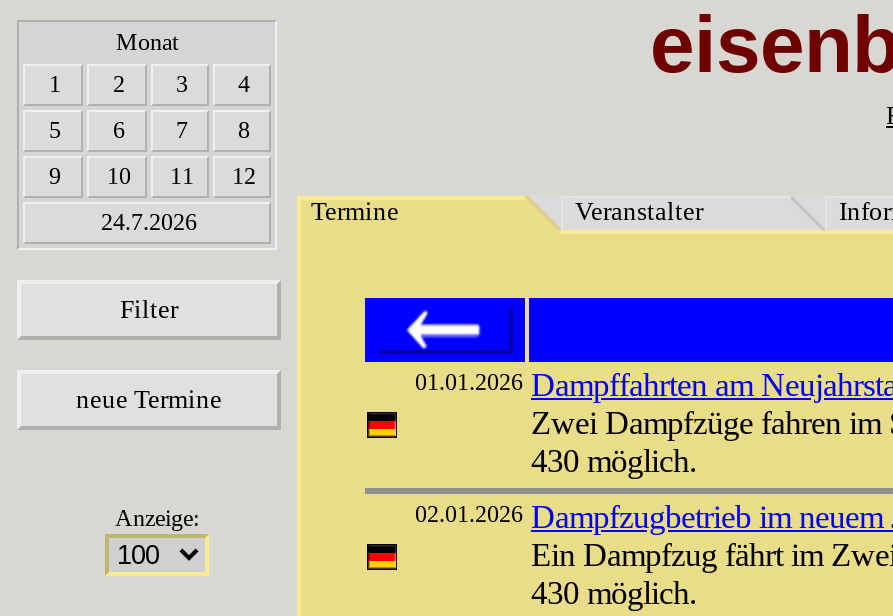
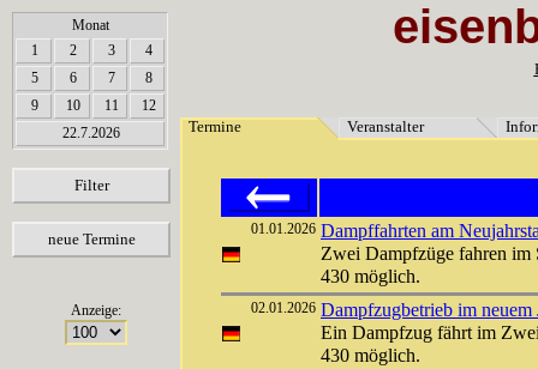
- 24.7.2026
+ 22.7.2026
